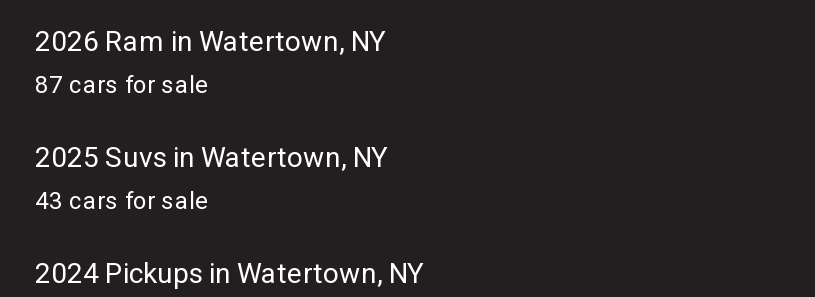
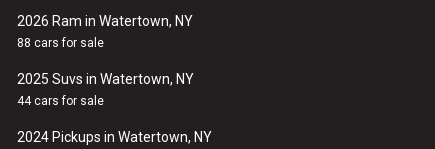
- 87 cars for sale
+ 88 cars for sale

- 43 cars for sale
+ 44 cars for sale
